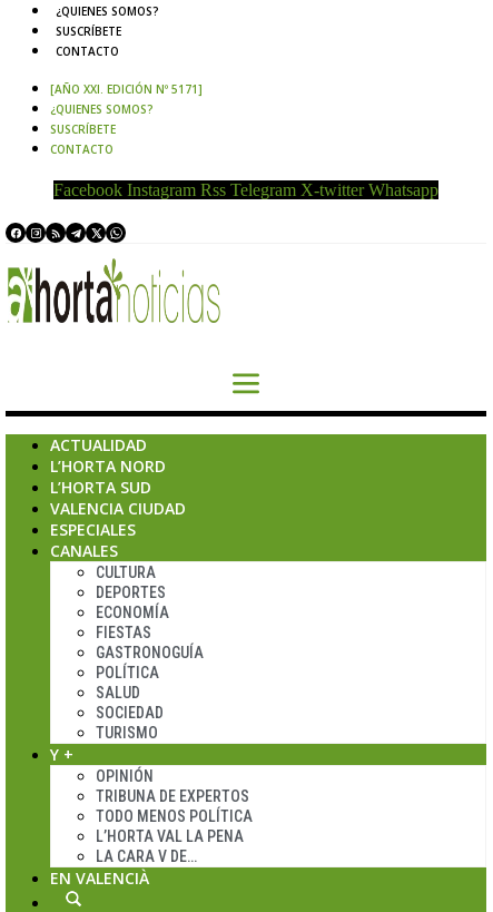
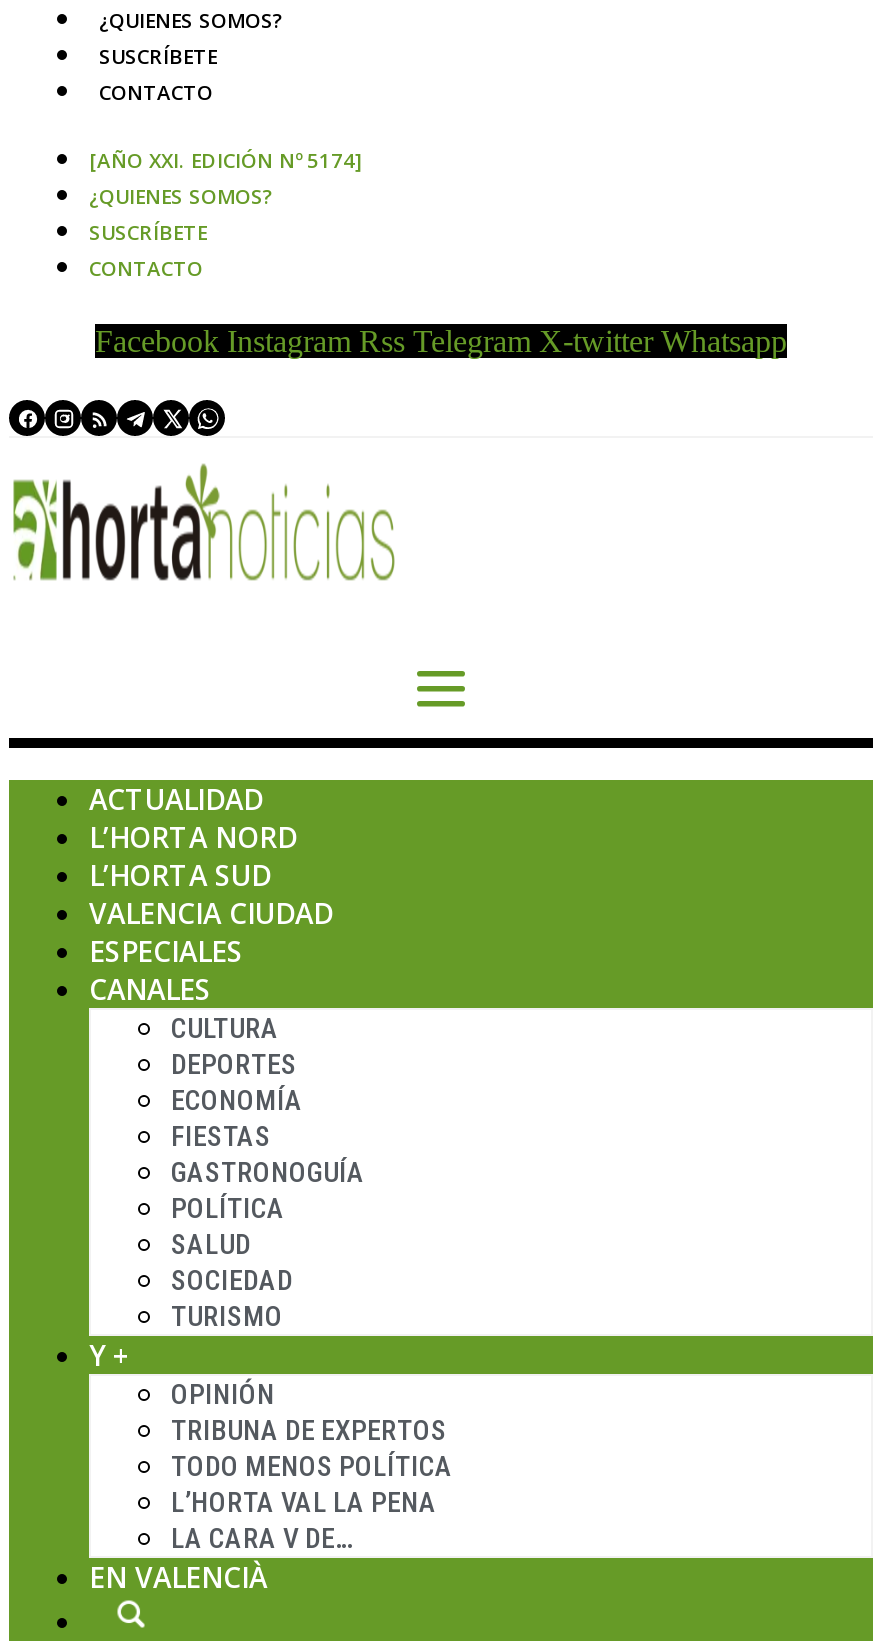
- [AÑO XXI. EDICIÓN Nº 5171]
+ [AÑO XXI. EDICIÓN Nº 5174]
